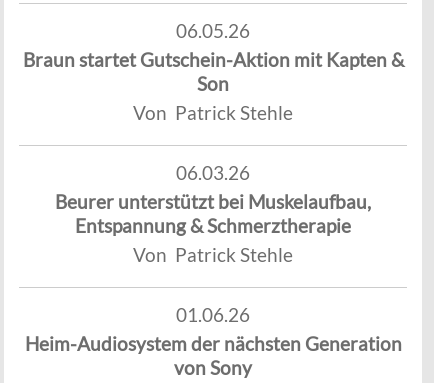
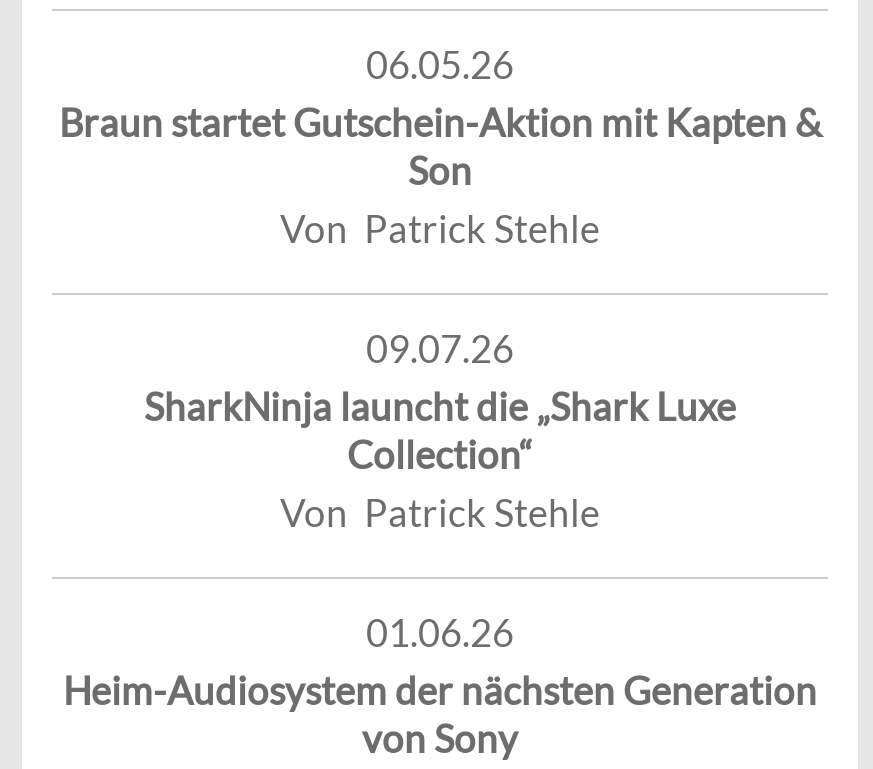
- 06.03.26
- Beurer unterstützt bei Muskelaufbau,
- Entspannung & Schmerztherapie
+ 09.07.26
+ SharkNinja launcht die „Shark Luxe
+ Collection“
